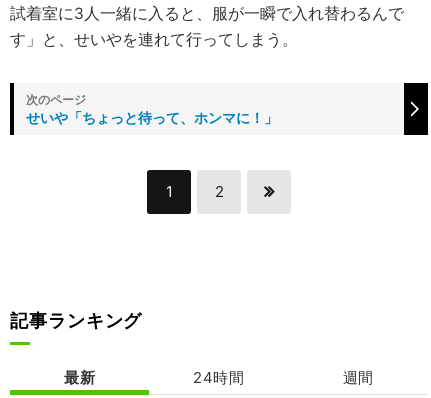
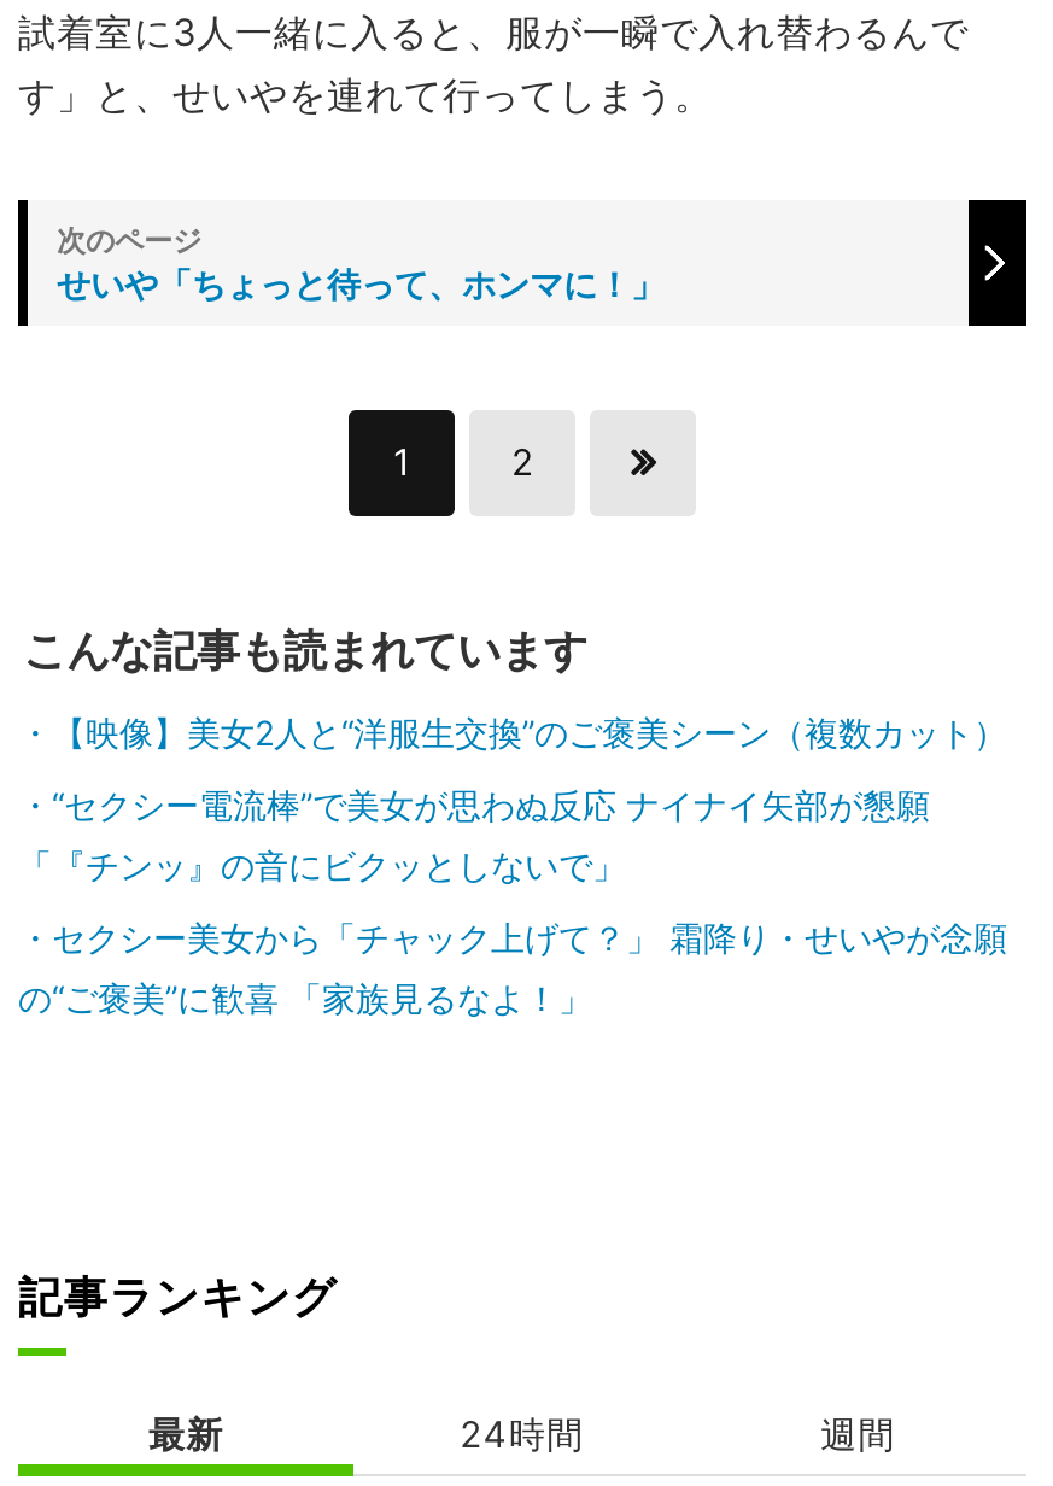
+ こんな記事も読まれています
+ 【映像】美女2人と“洋服生交換”のご褒美シーン（複数カット）
+ “セクシー電流棒”で美女が思わぬ反応 ナイナイ矢部が懇願
+ 「『チンッ』の音にビクッとしないで」
+ セクシー美女から「チャック上げて？」 霜降り・せいやが念願
+ の“ご褒美”に歓喜 「家族見るなよ！」
